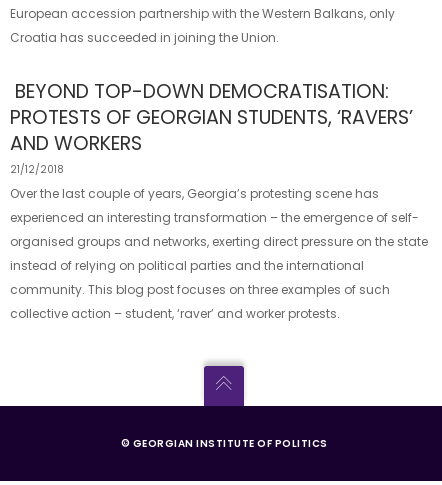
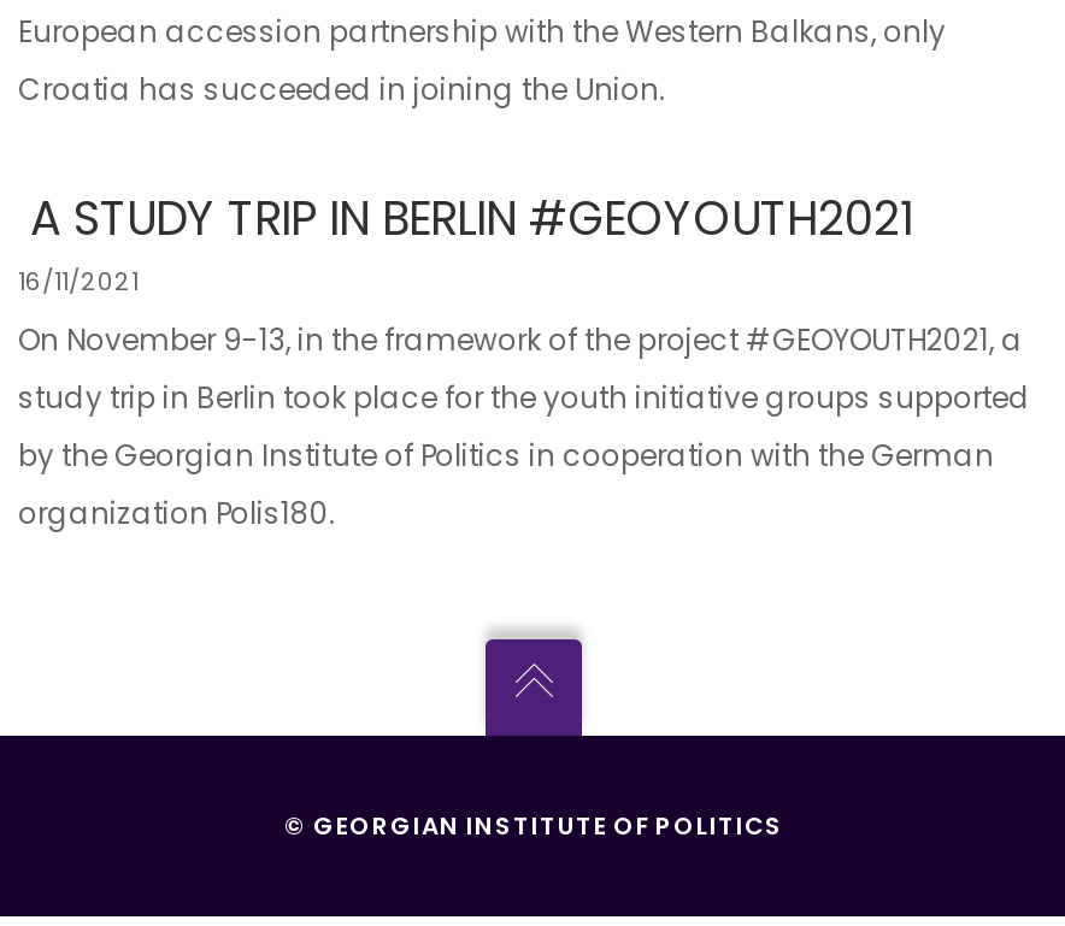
- BEYOND TOP-DOWN DEMOCRATISATION:
- PROTESTS OF GEORGIAN STUDENTS, ‘RAVERS’
- AND WORKERS
- 21/12/2018
+ A STUDY TRIP IN BERLIN #GEOYOUTH2021
+ 16/11/2021

- Over the last couple of years, Georgia’s protesting scene has
- experienced an interesting transformation – the emergence of self-
- organised groups and networks, exerting direct pressure on the state
- instead of relying on political parties and the international
- community. This blog post focuses on three examples of such
- collective action – student, ‘raver’ and worker protests.
+ On November 9-13, in the framework of the project #GEOYOUTH2021, a
+ study trip in Berlin took place for the youth initiative groups supported
+ by the Georgian Institute of Politics in cooperation with the German
+ organization Polis180.
